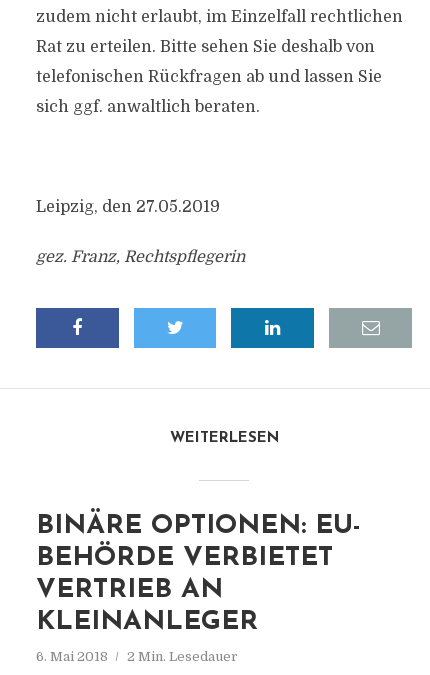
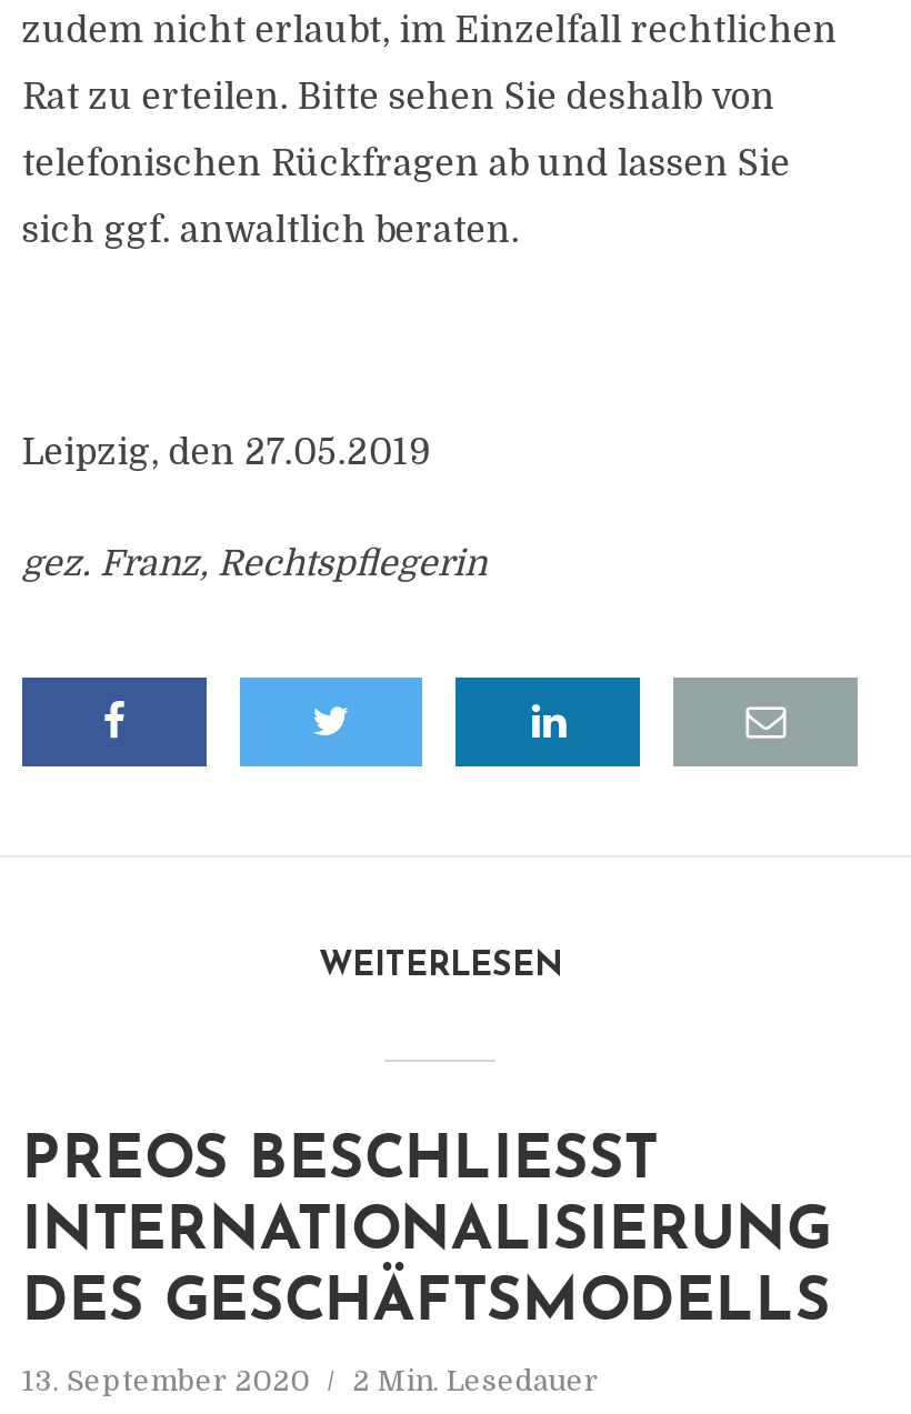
- BINÄRE OPTIONEN: EU-
- BEHÖRDE VERBIETET
- VERTRIEB AN
- KLEINANLEGER
+ PREOS BESCHLIESST I
+ NTERNATIONALISIERUNG D
+ ES GESCHÄFTSMODELLS

- 6. Mai 2018 2 Min. Lesedauer
+ 13. September 2020 2 Min. Lesedauer
